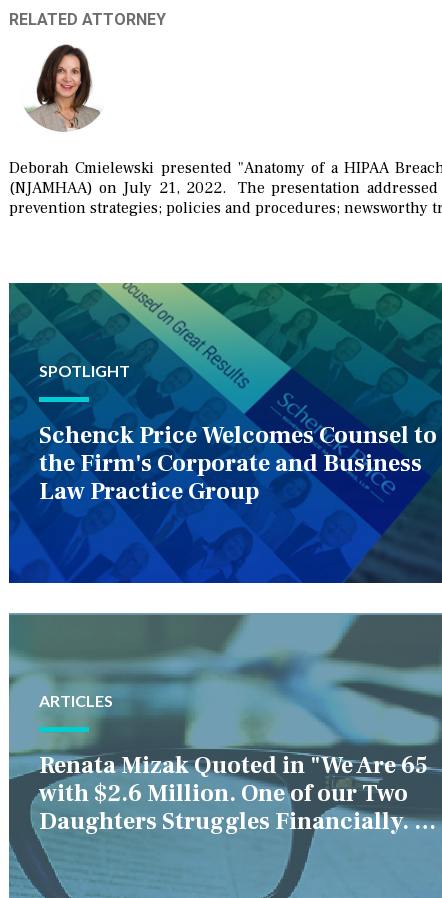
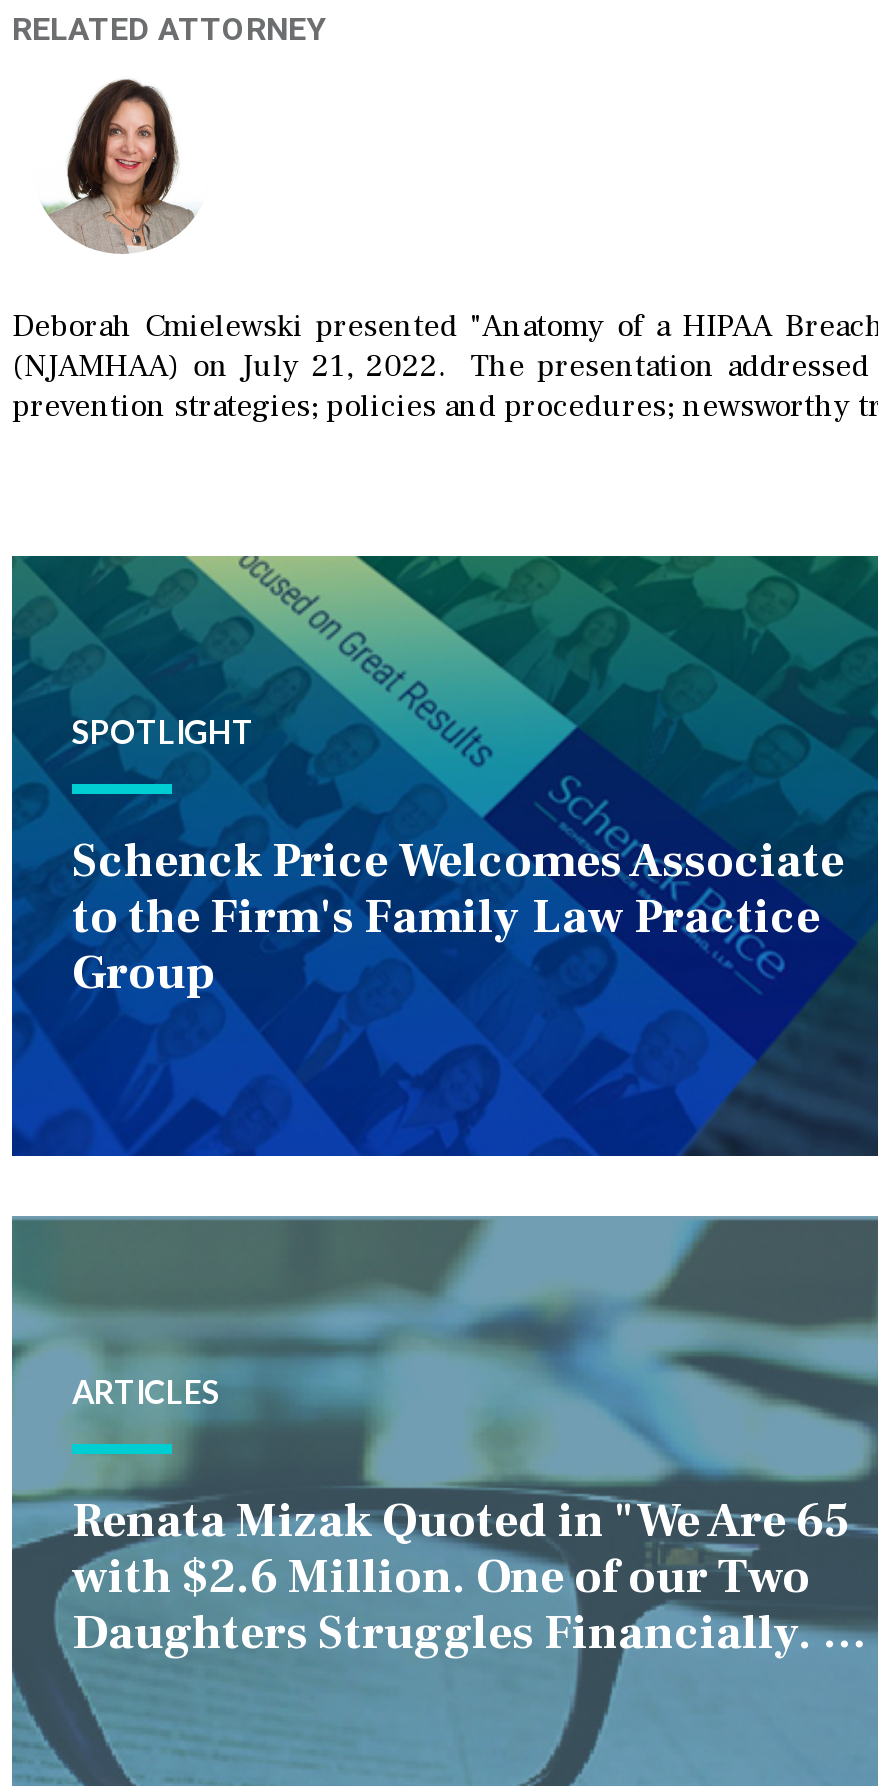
- Schenck Price Welcomes Counsel to
- the Firm's Corporate and Business
- Law Practice Group
+ Schenck Price Welcomes Associate
+ to the Firm's Family Law Practice
+ Group
